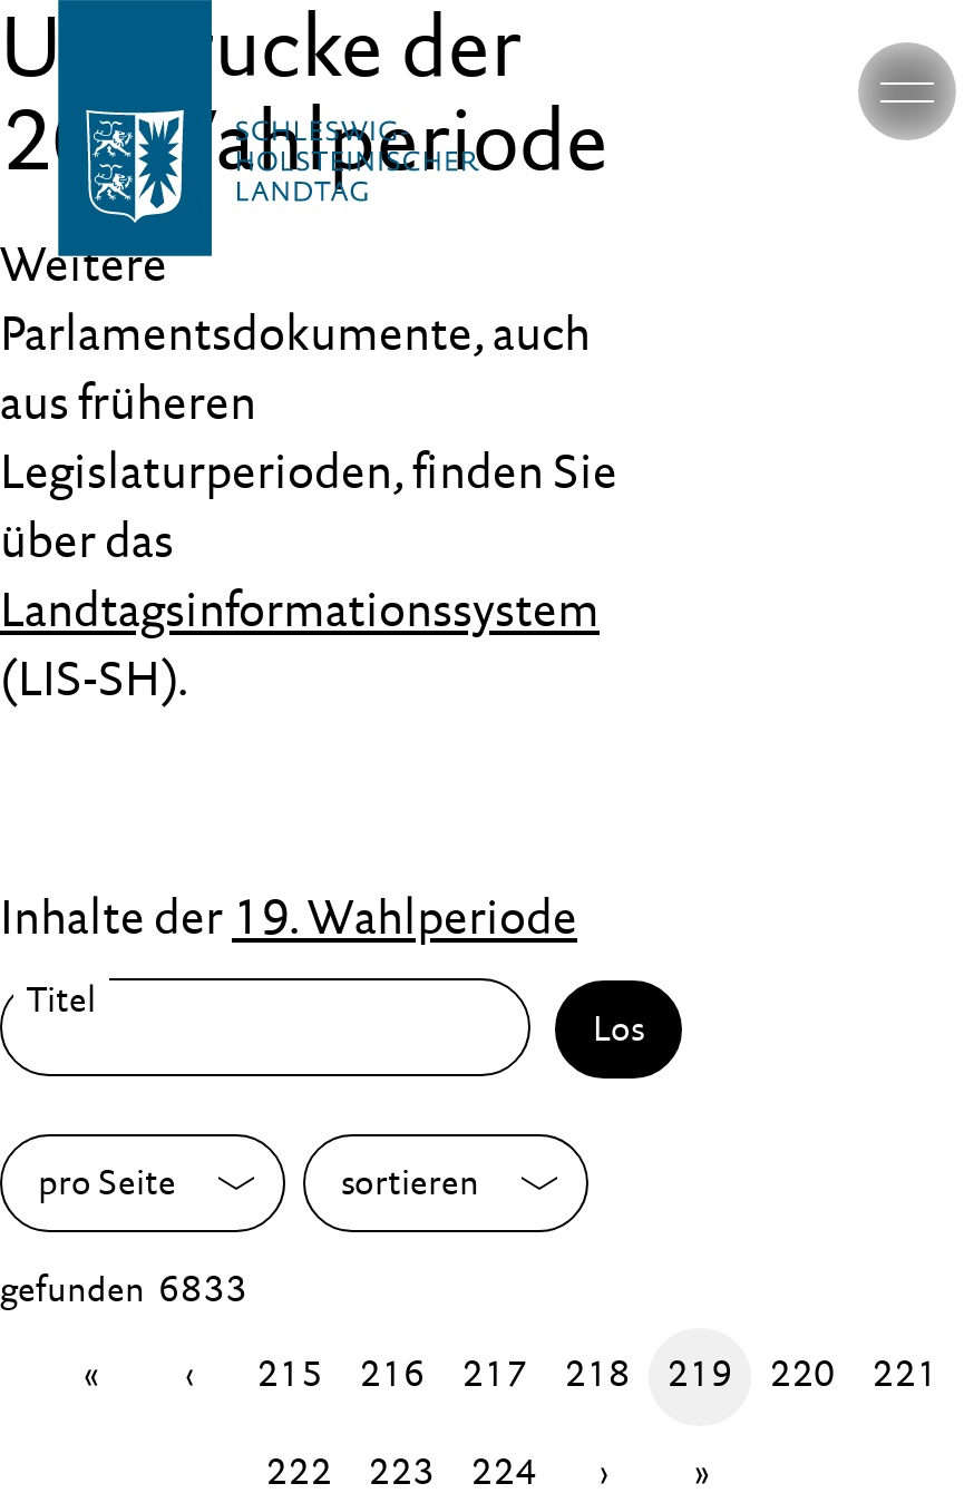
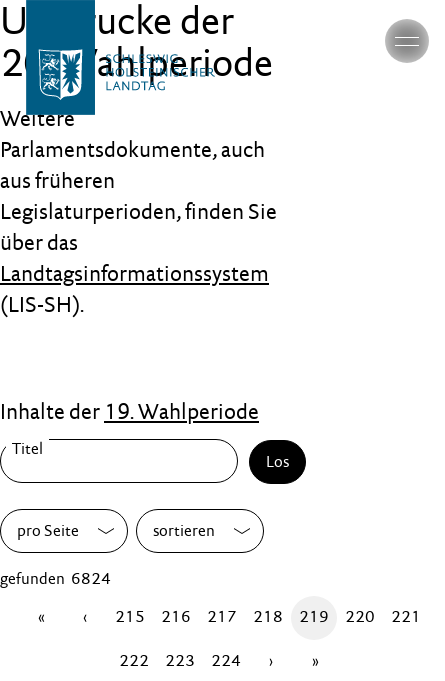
- gefunden 6833
+ gefunden 6824
